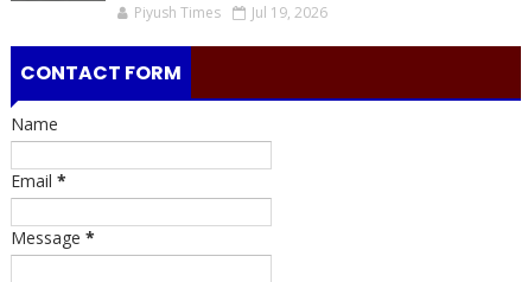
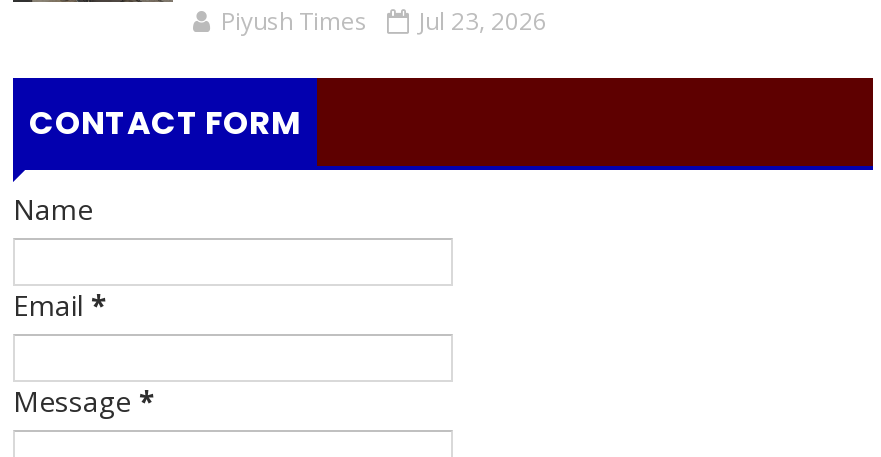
- Piyush Times Jul 19, 2026
+ Piyush Times Jul 23, 2026
